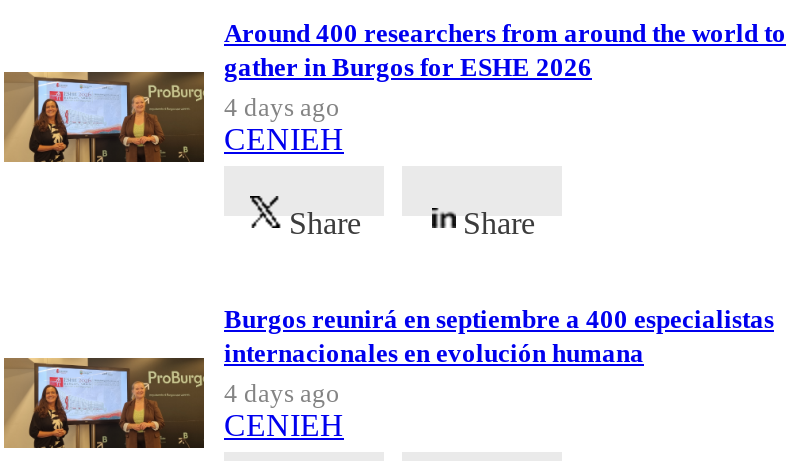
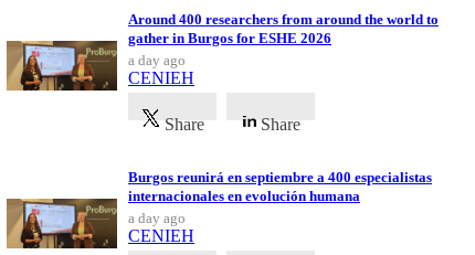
- 4 days ago
+ a day ago

- 4 days ago
+ a day ago
